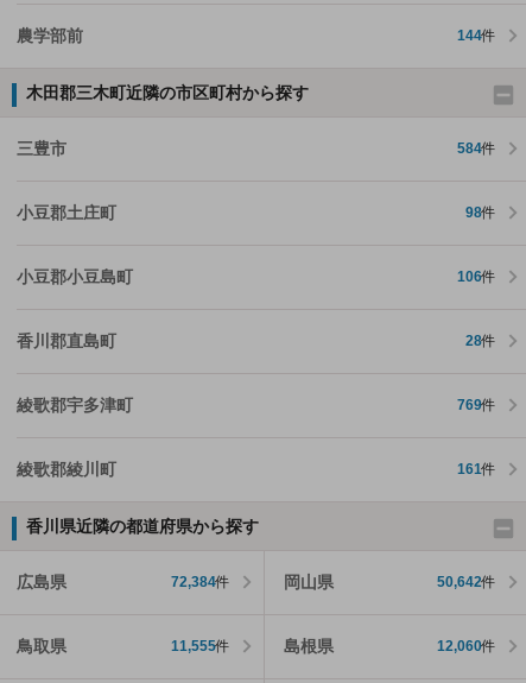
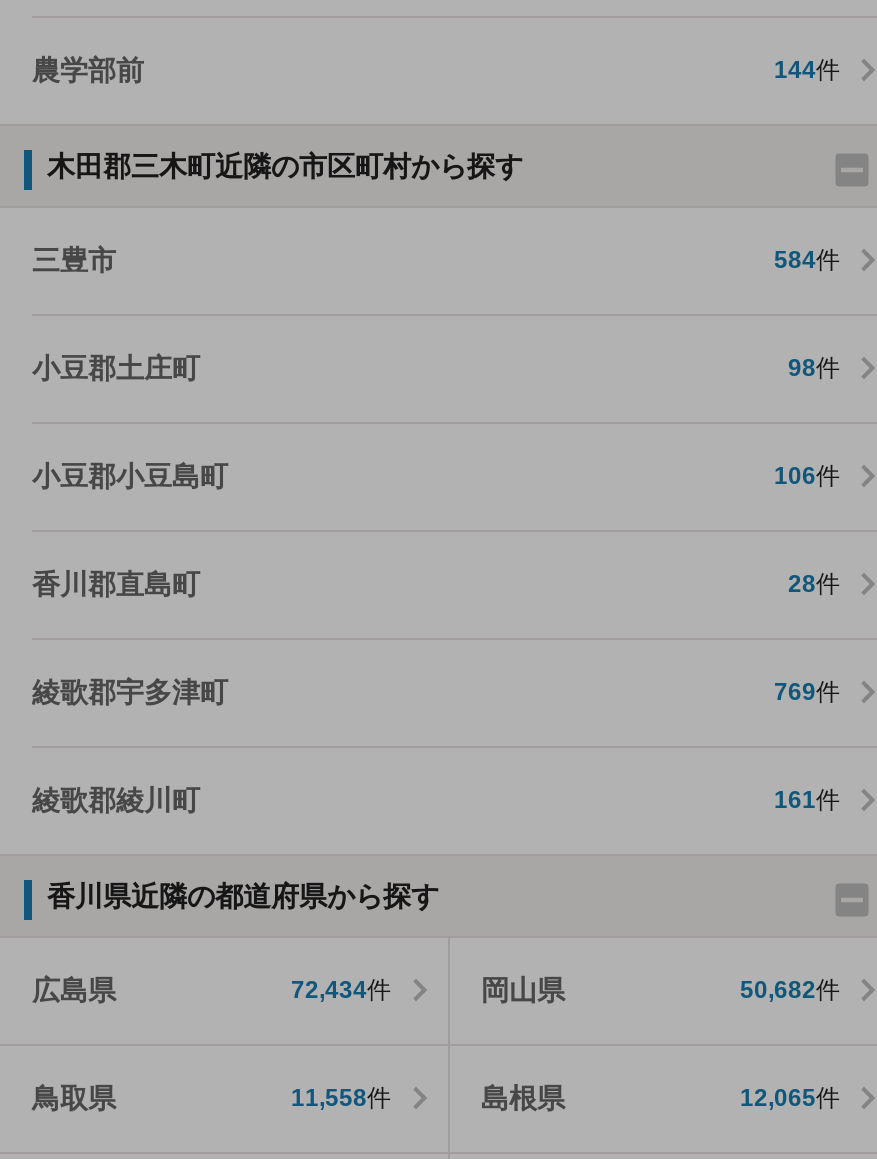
- 72,384件
+ 72,434件

- 50,642件
+ 50,682件

- 11,555件
+ 11,558件

- 12,060件
+ 12,065件
